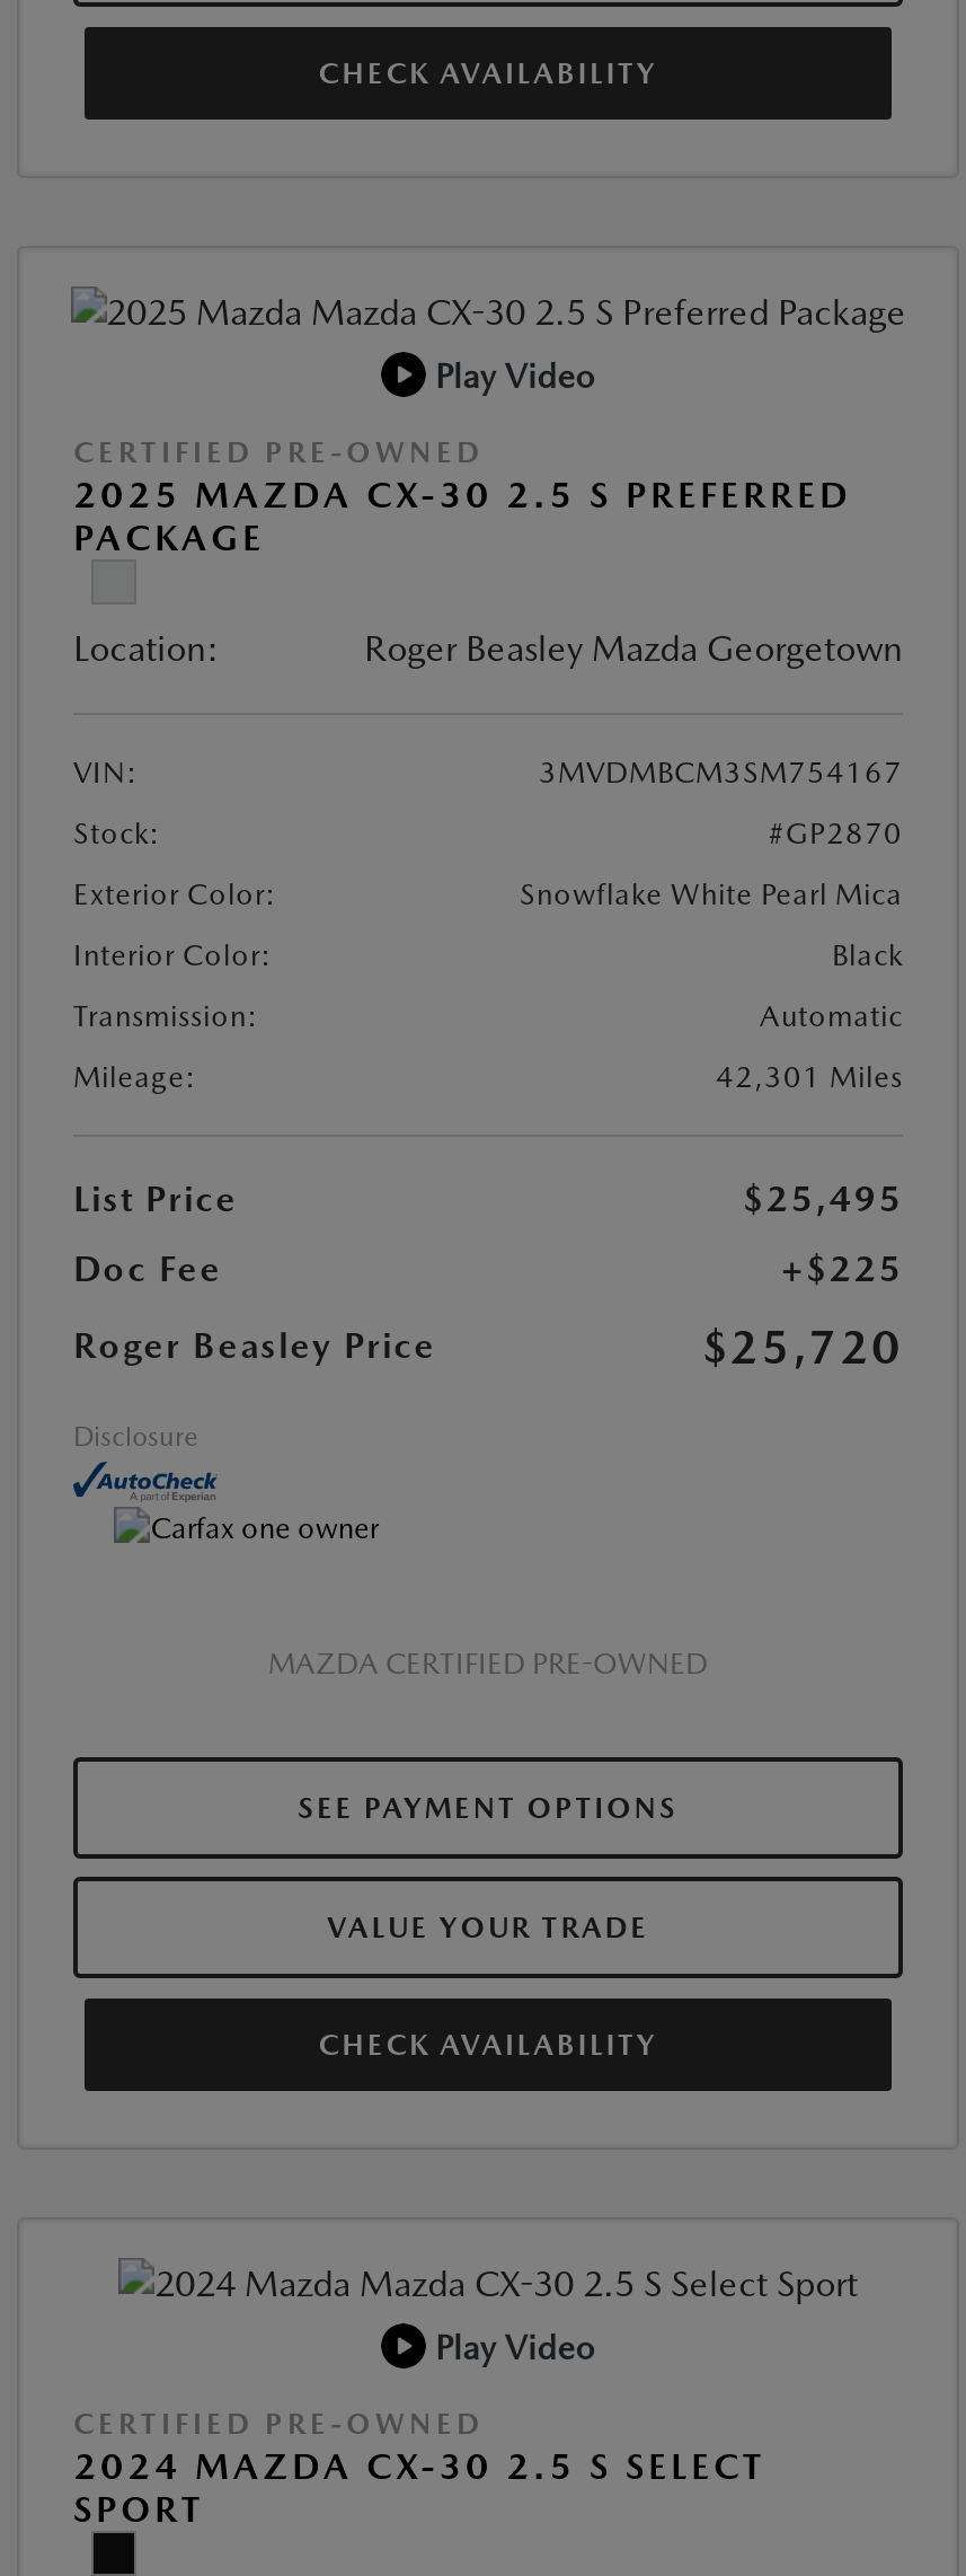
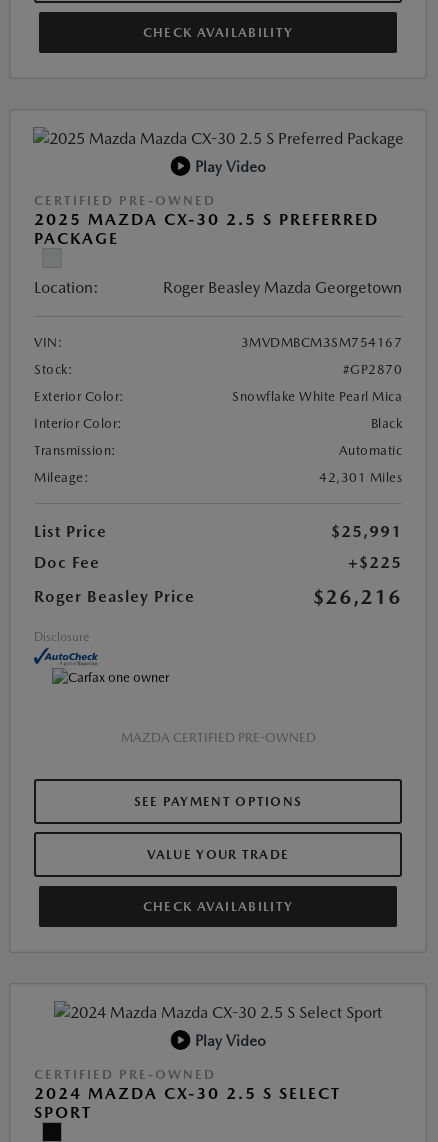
- $25,495
+ $25,991

- $25,720
+ $26,216
